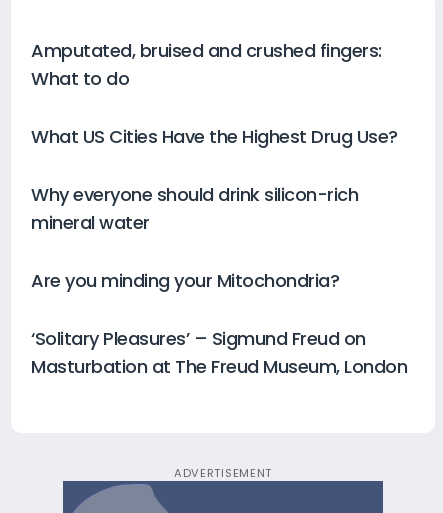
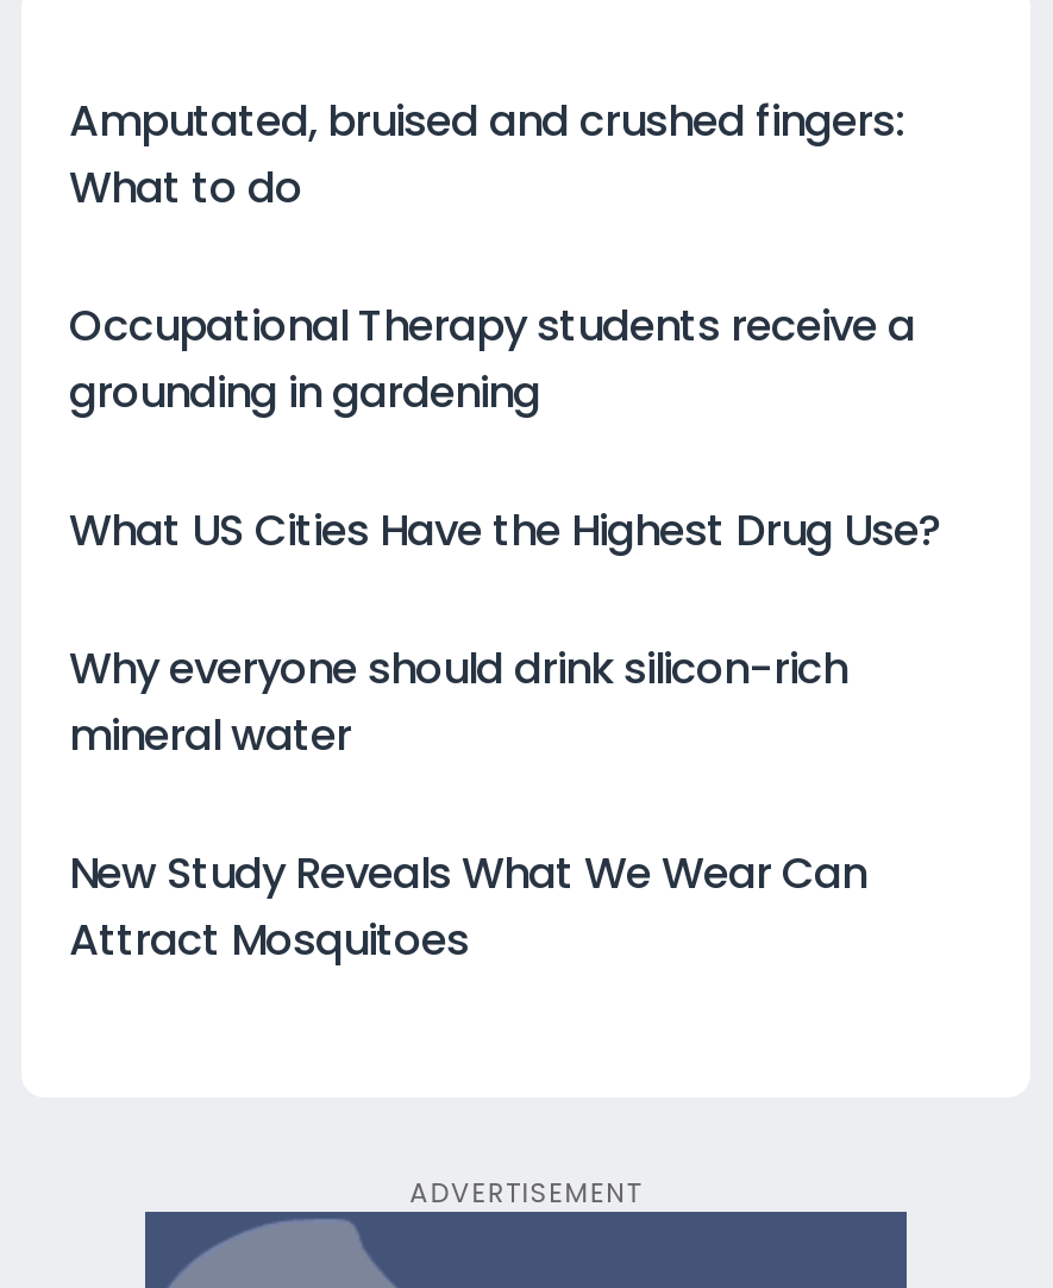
+ Occupational Therapy students receive a
+ grounding in gardening

moved down: What US Cities Have the Highest Drug Use? | Why everyone should drink silicon-rich | mineral water

- Are you minding your Mitochondria?
- ‘Solitary Pleasures’ – Sigmund Freud on
- Masturbation at The Freud Museum, London
+ New Study Reveals What We Wear Can
+ Attract Mosquitoes
